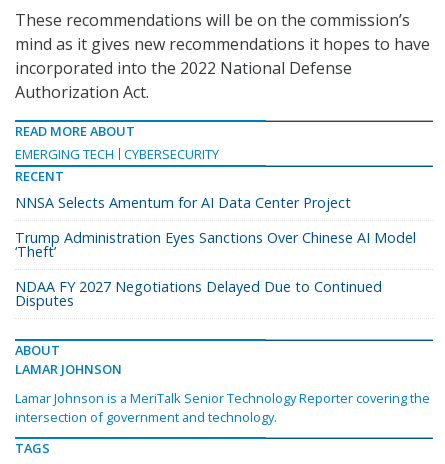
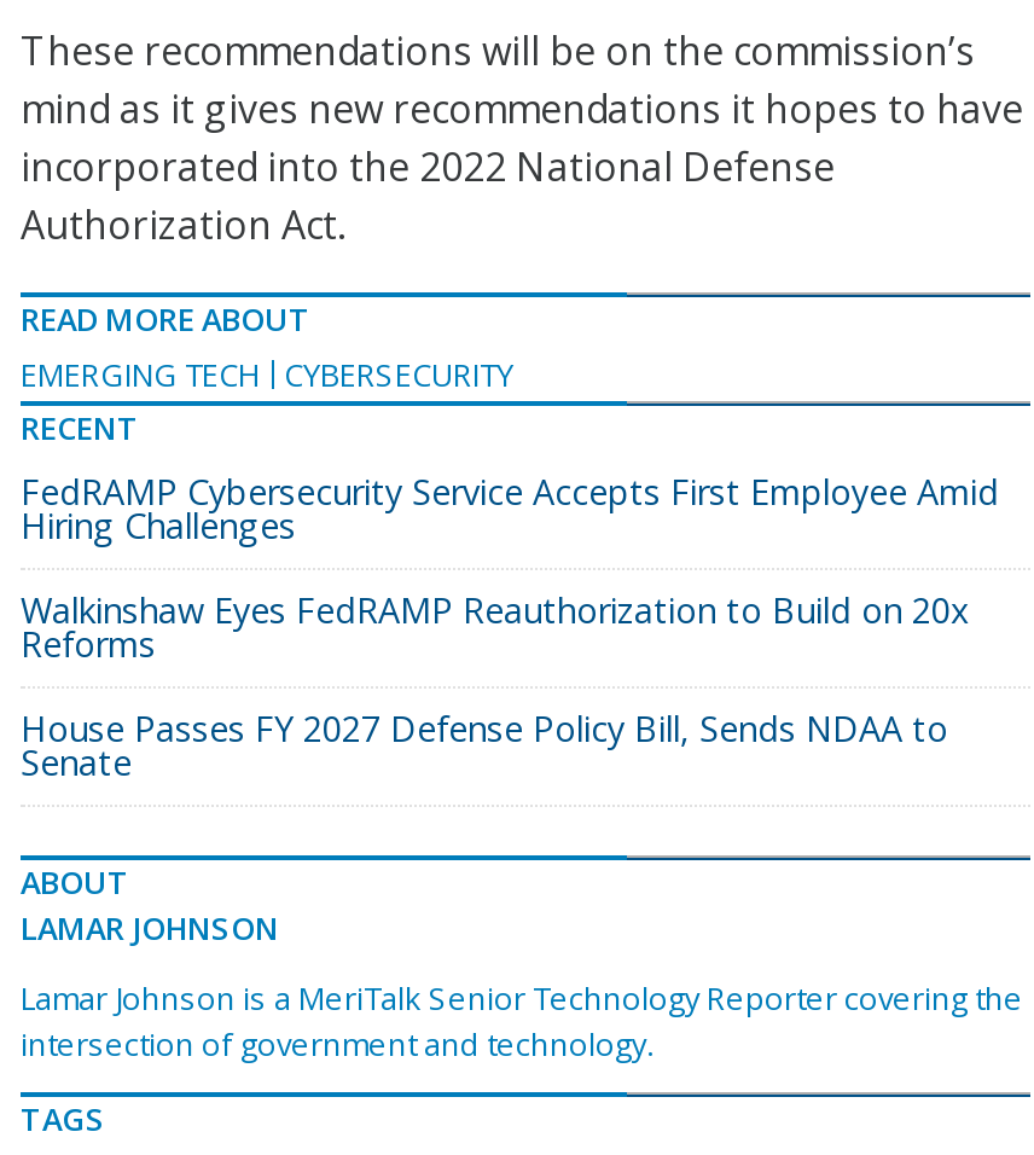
- NNSA Selects Amentum for AI Data Center Project
+ FedRAMP Cybersecurity Service Accepts First Employee Amid
+ Hiring Challenges

- Trump Administration Eyes Sanctions Over Chinese AI Model
- ‘Theft’
+ Walkinshaw Eyes FedRAMP Reauthorization to Build on 20x
+ Reforms

- NDAA FY 2027 Negotiations Delayed Due to Continued
- Disputes
+ House Passes FY 2027 Defense Policy Bill, Sends NDAA to
+ Senate
